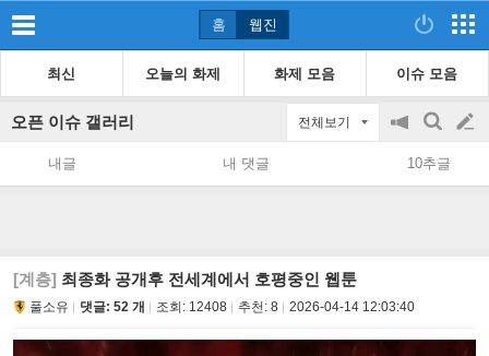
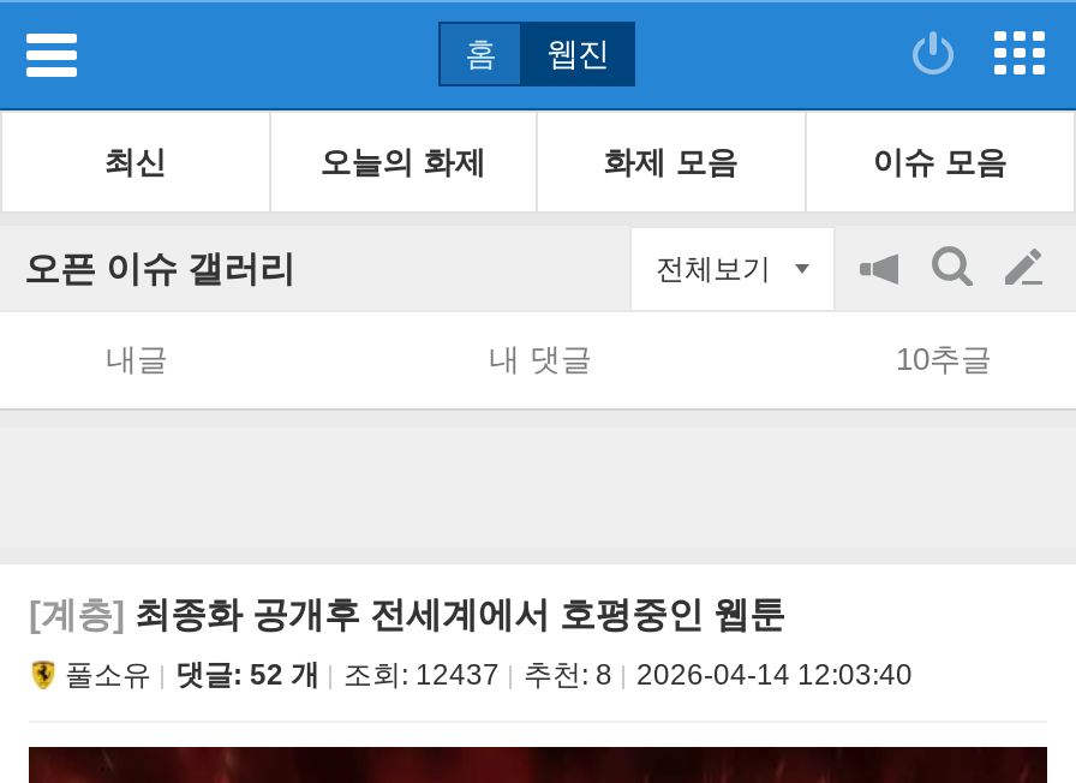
- 풀소유 댓글: 52 개 조회: 12408 추천: 8 2026-04-14 12:03:40
+ 풀소유 댓글: 52 개 조회: 12437 추천: 8 2026-04-14 12:03:40
